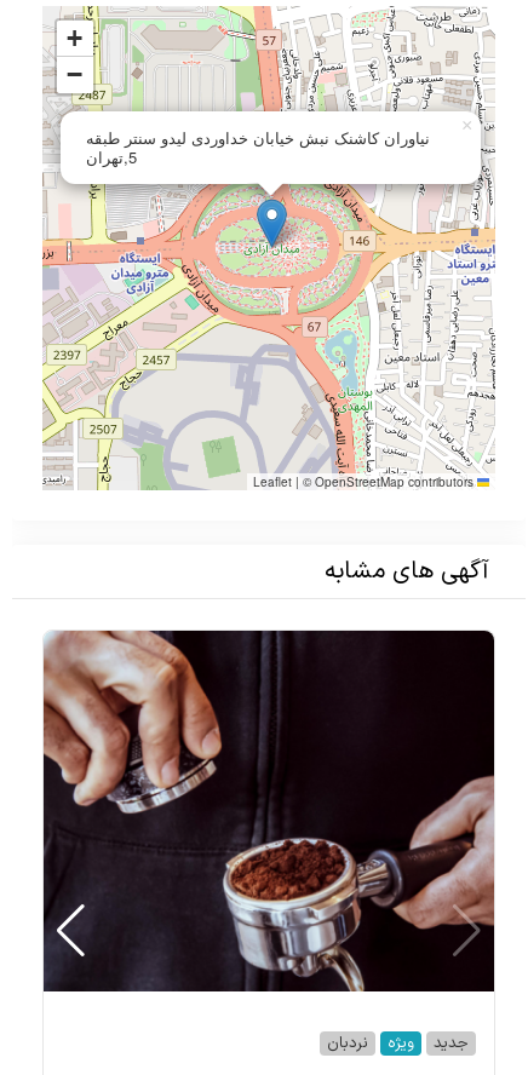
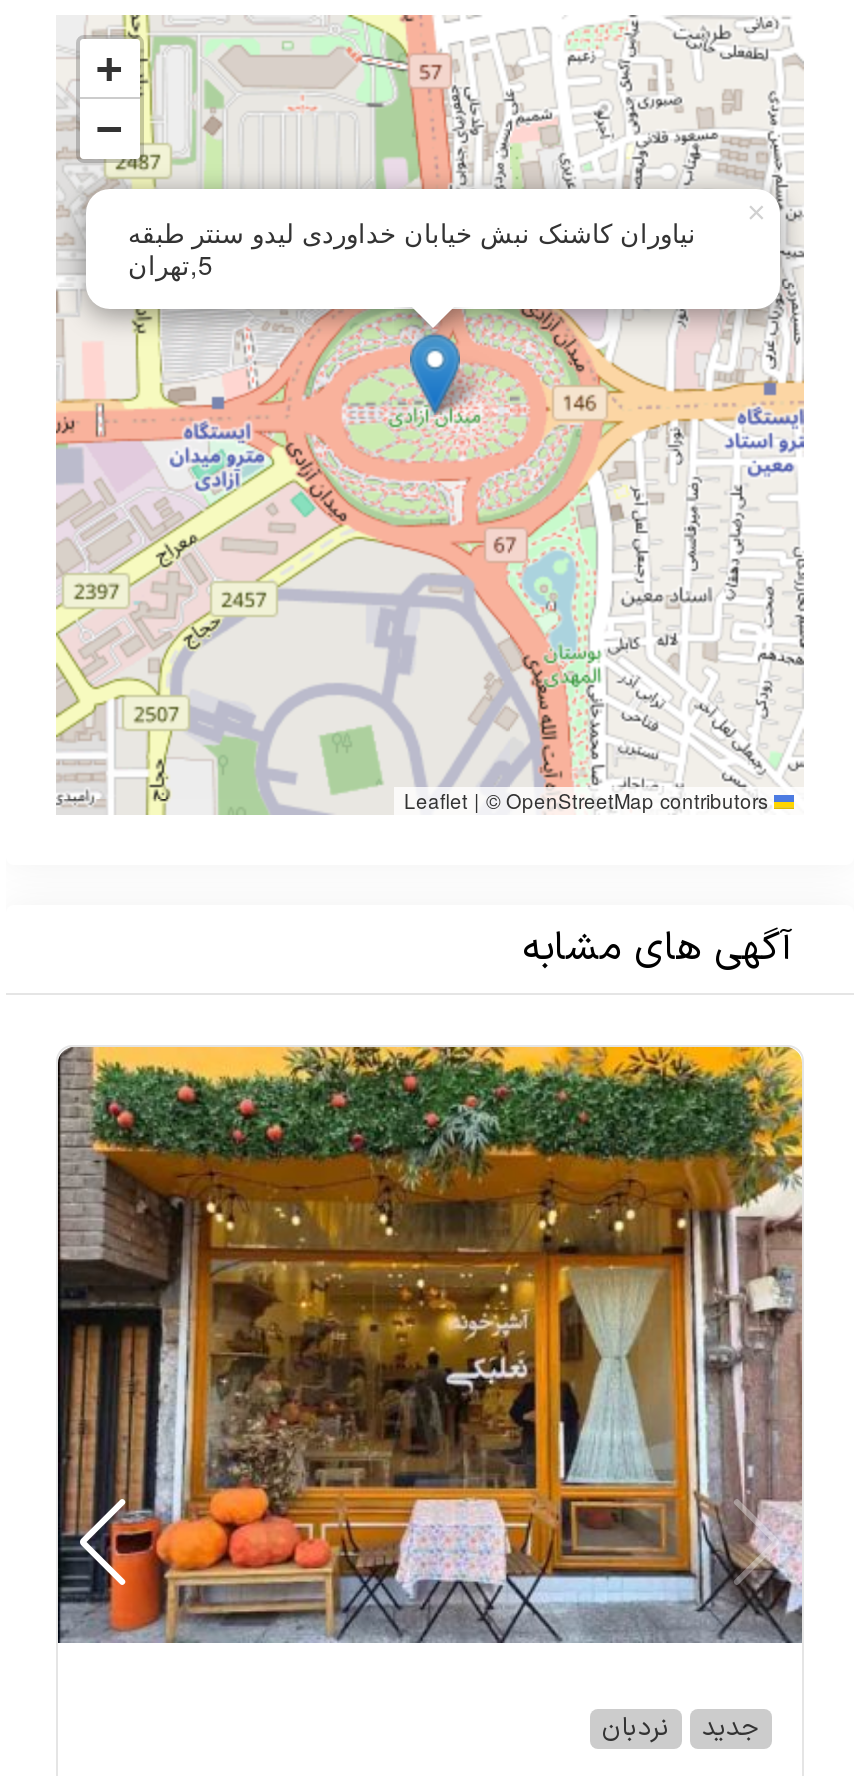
- [image]
+ [image]

- ویژه
